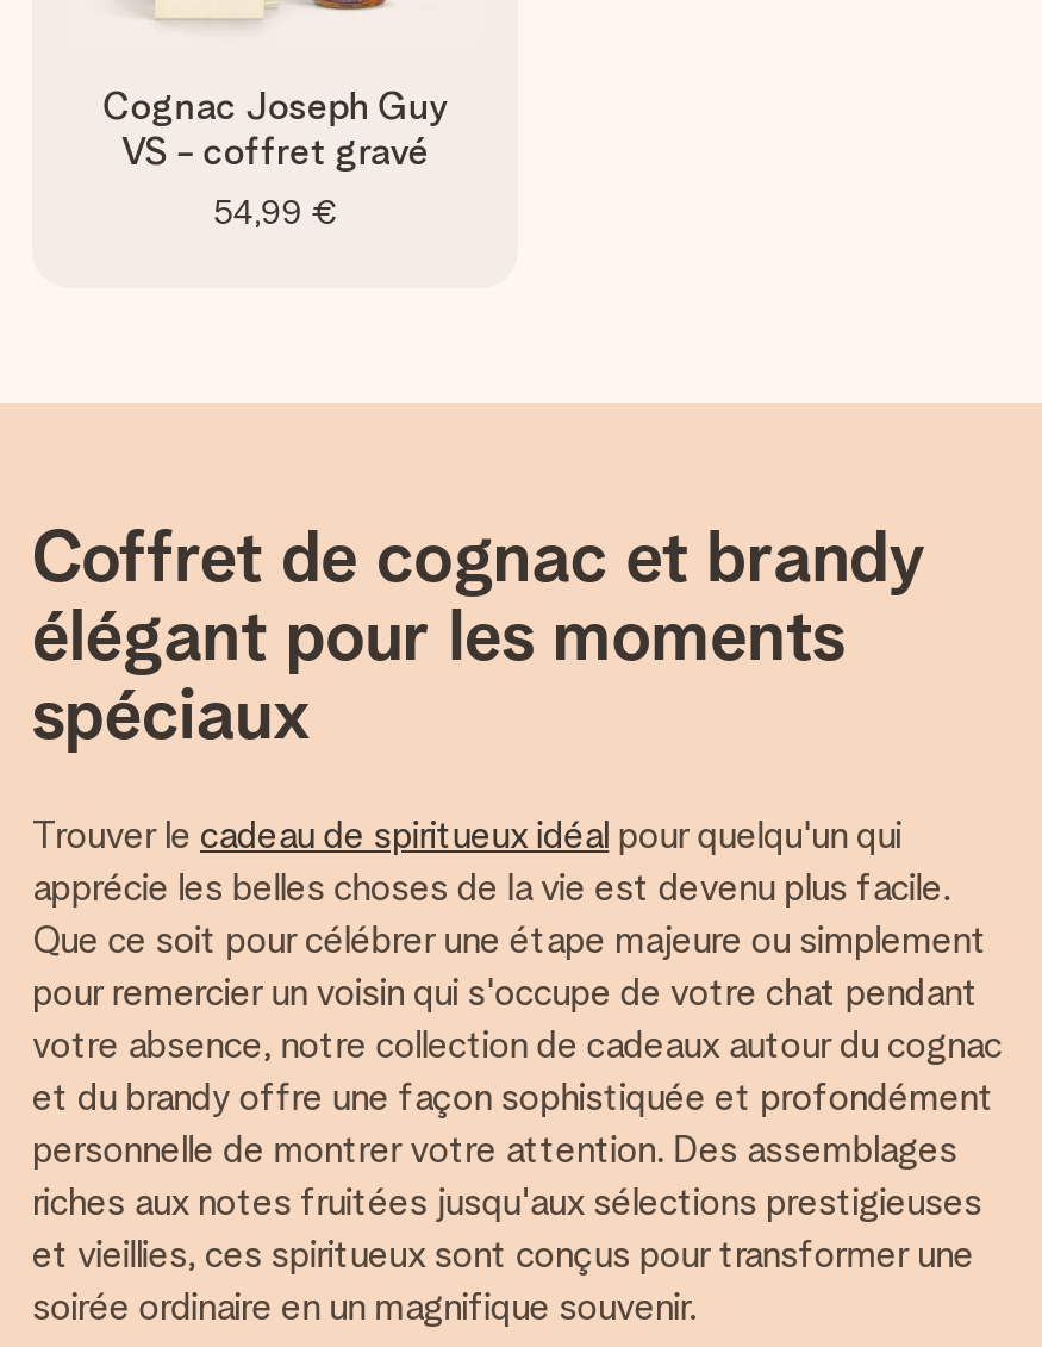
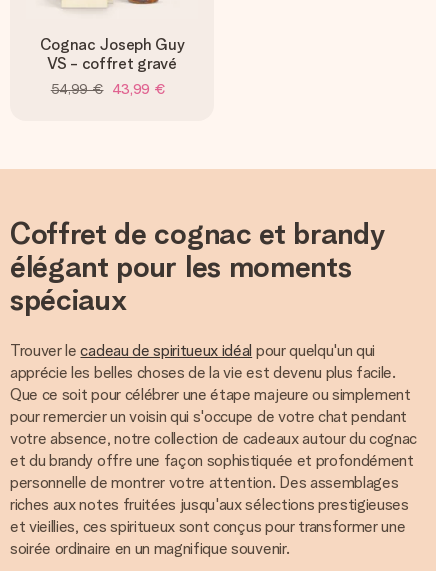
- 54,99 €
+ 54,99 € 43,99 €
